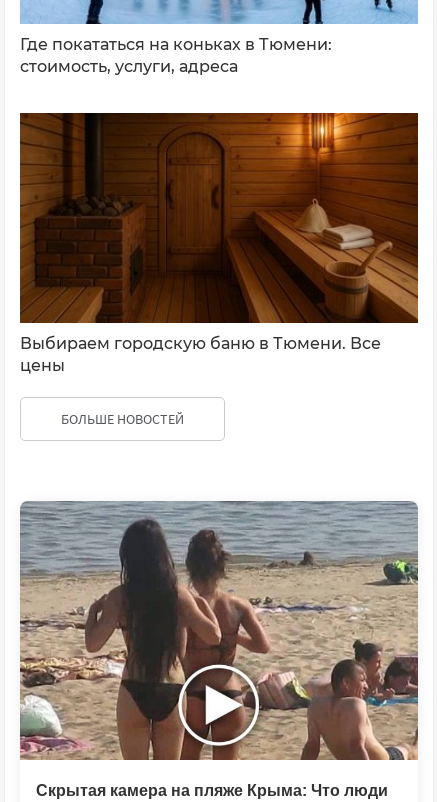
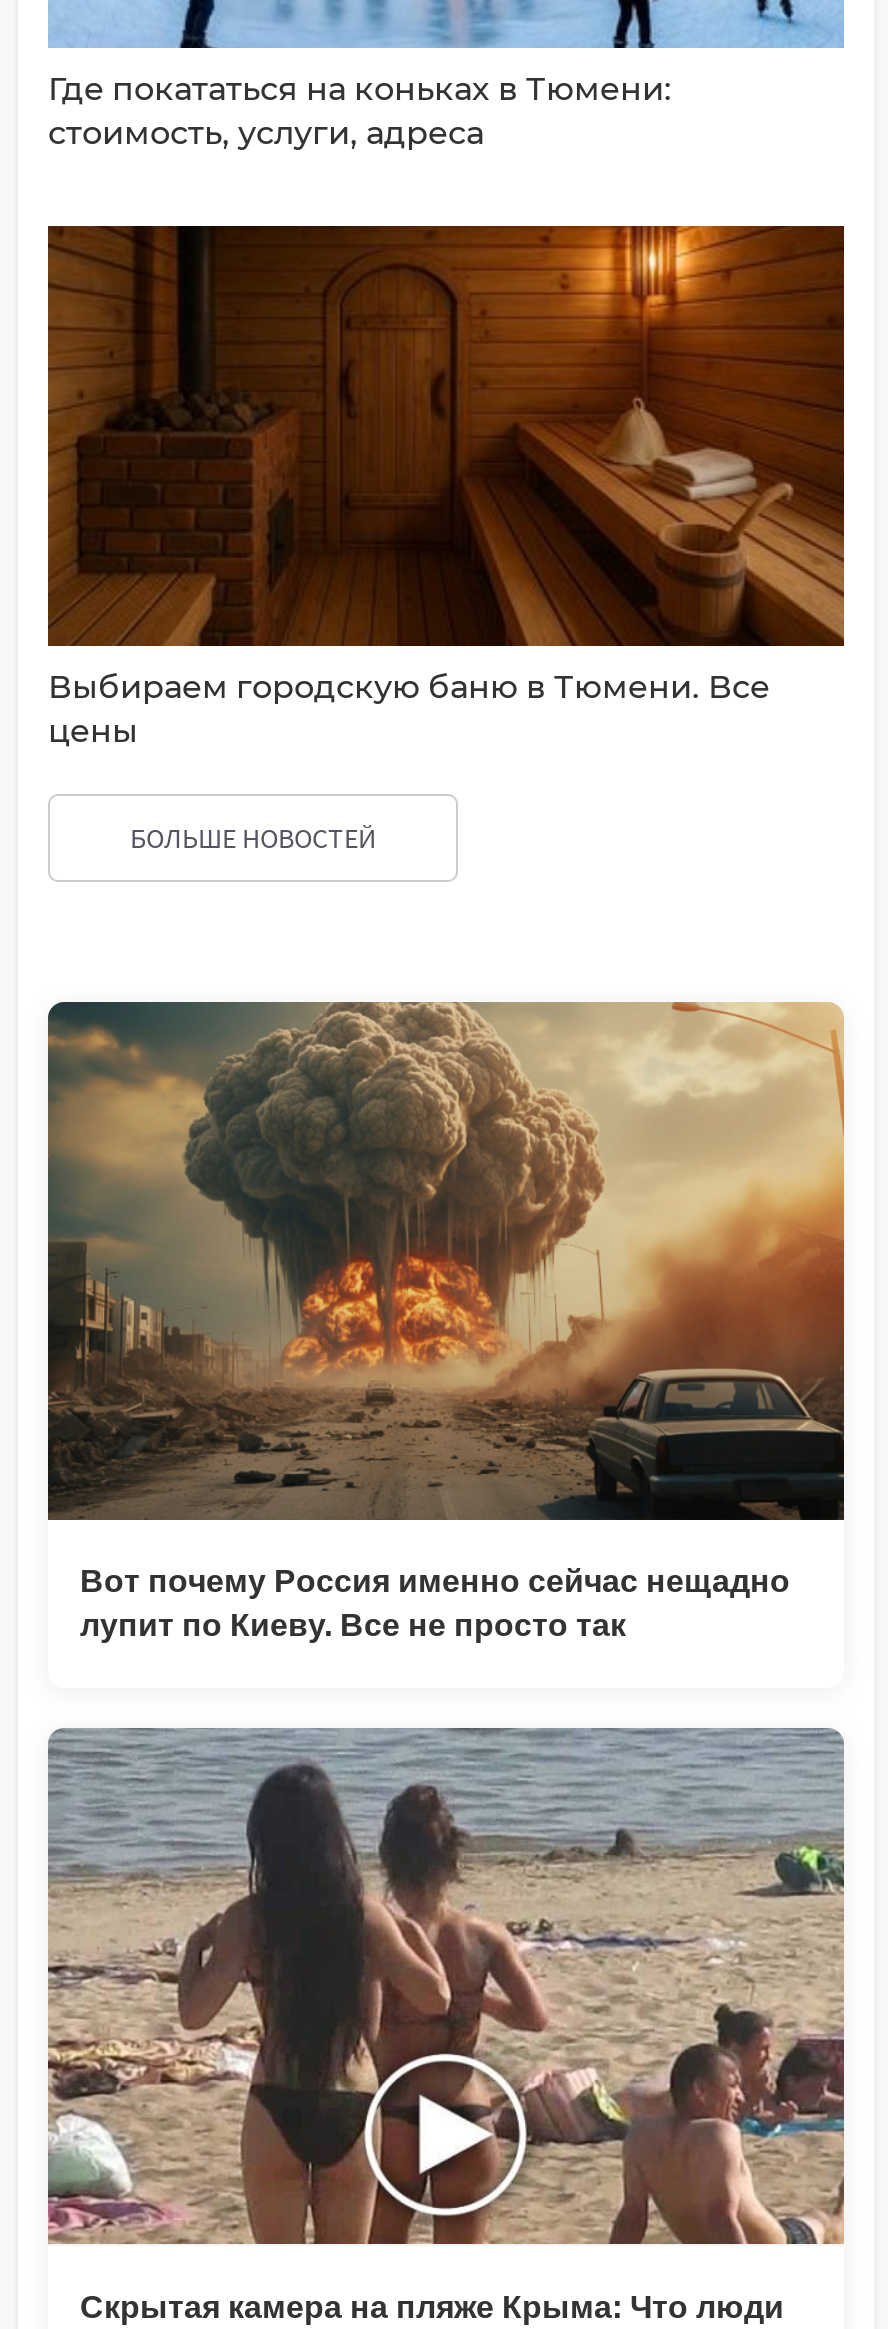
+ [image]
+ Вот почему Россия именно сейчас нещадно
+ лупит по Киеву. Все не просто так
